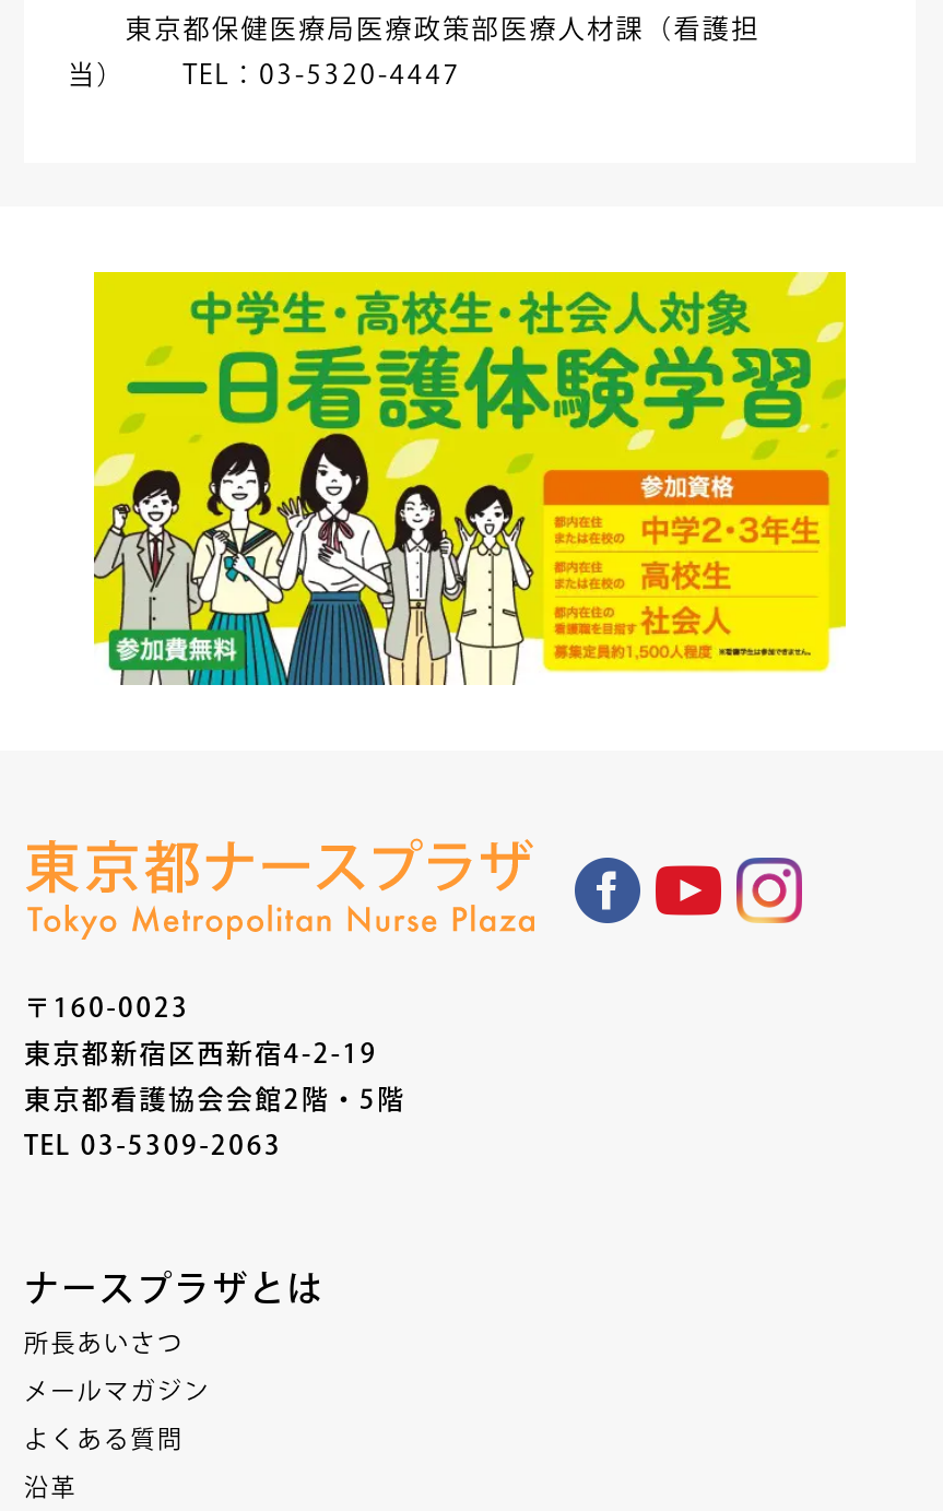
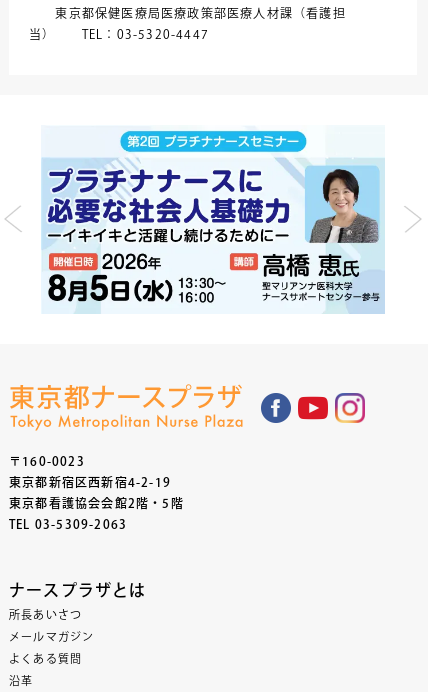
- [image]
+ [image]
